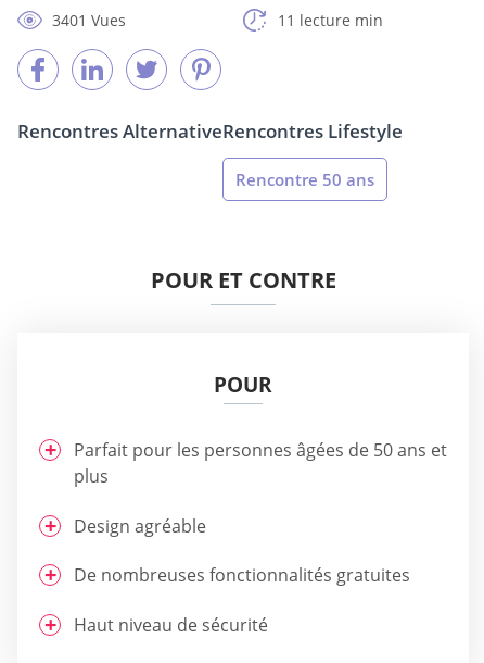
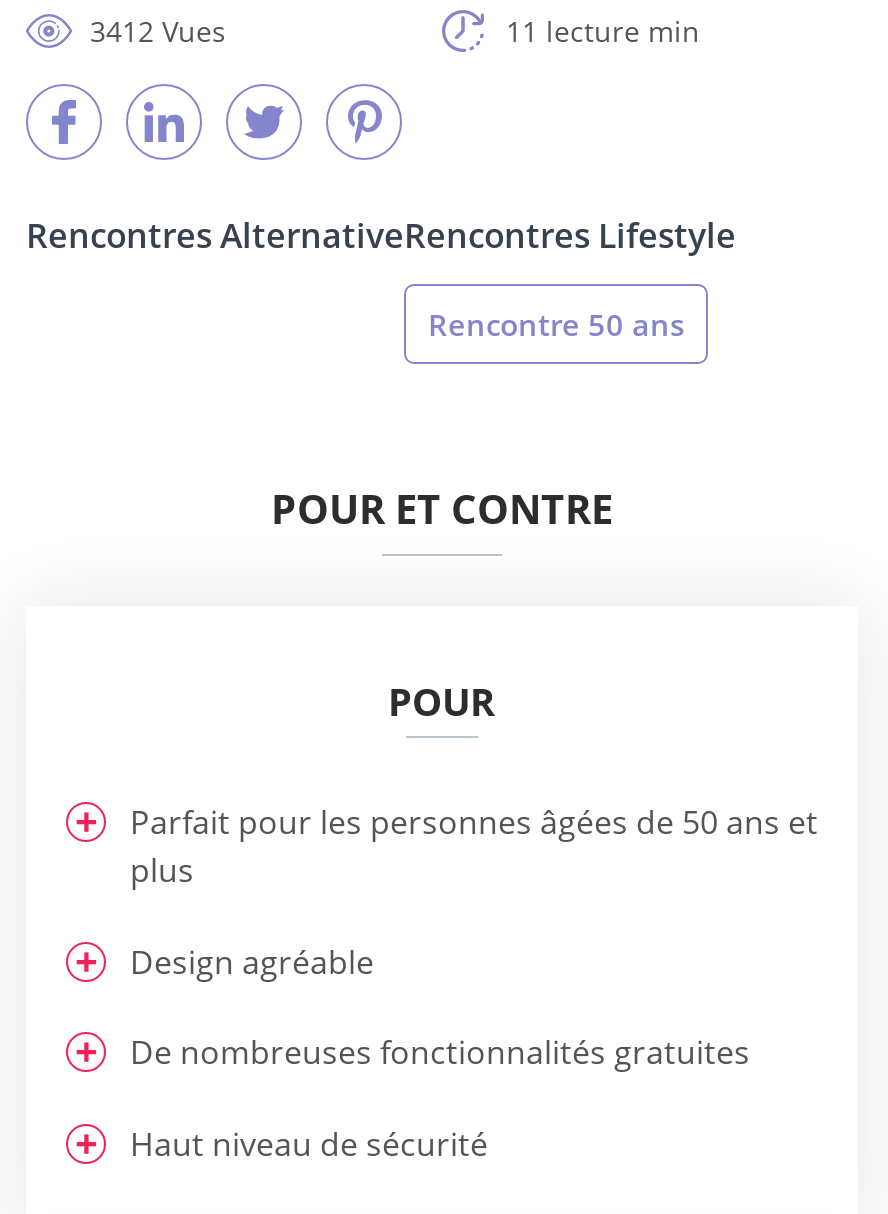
- 3401 Vues
+ 3412 Vues
